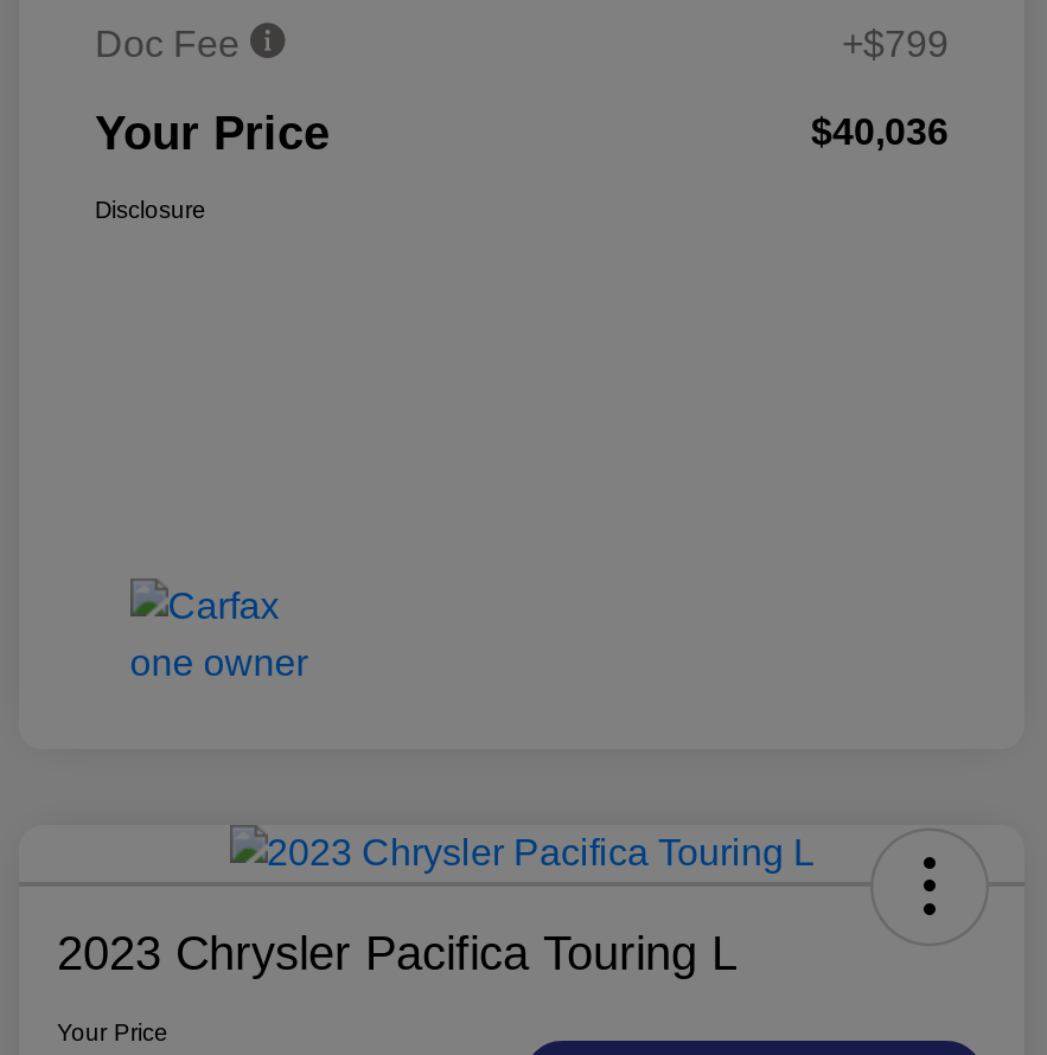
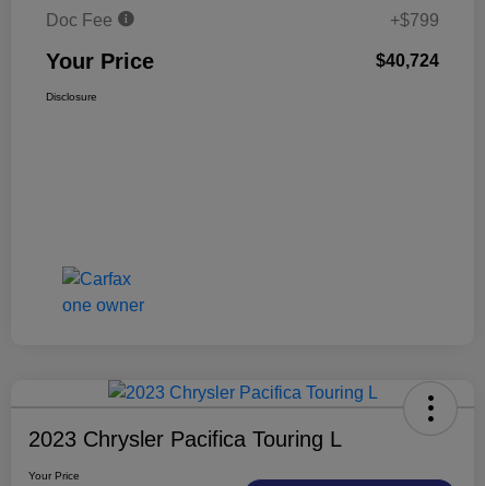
- $40,036
+ $40,724
